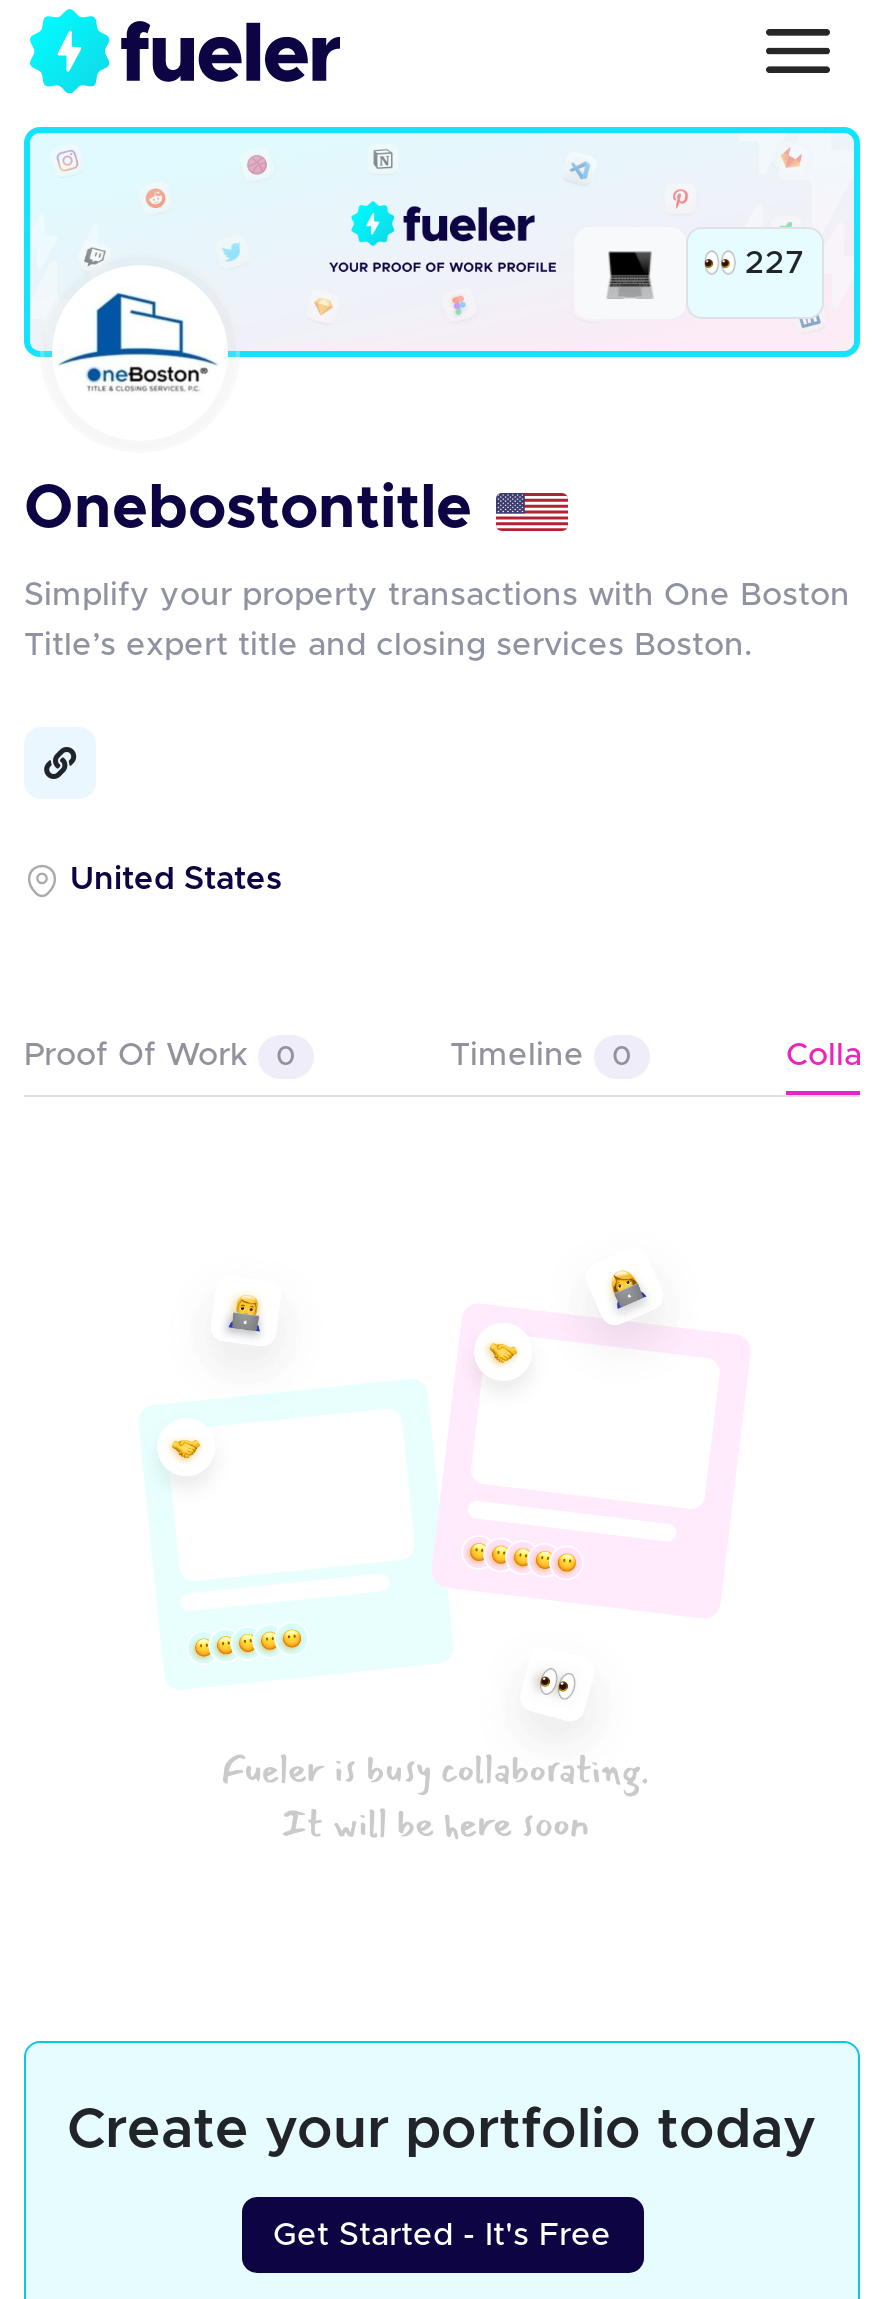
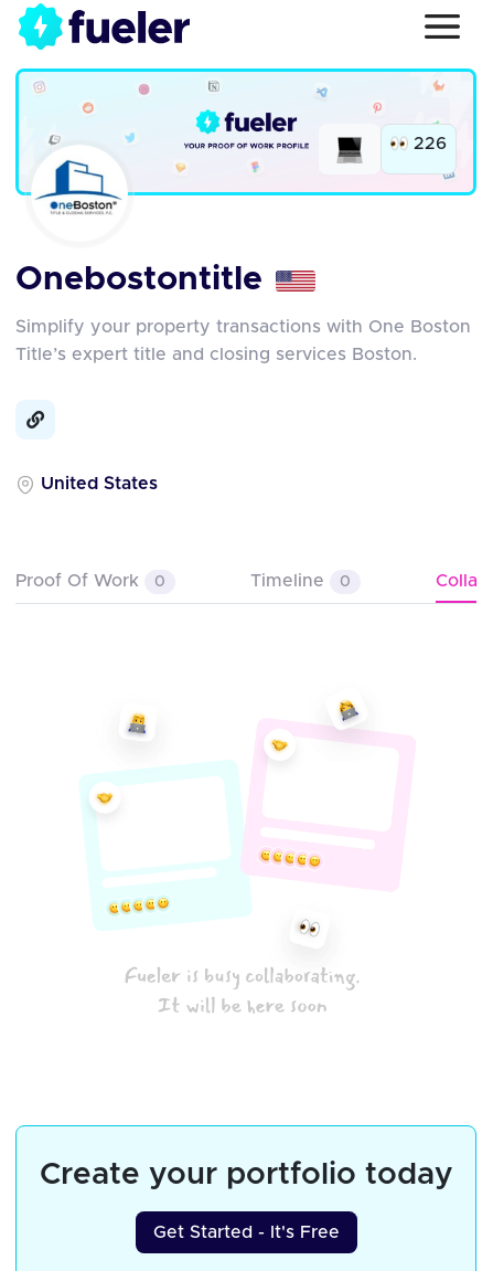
- 227
+ 226
